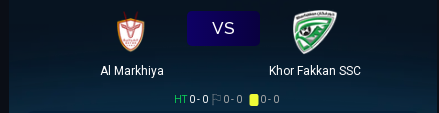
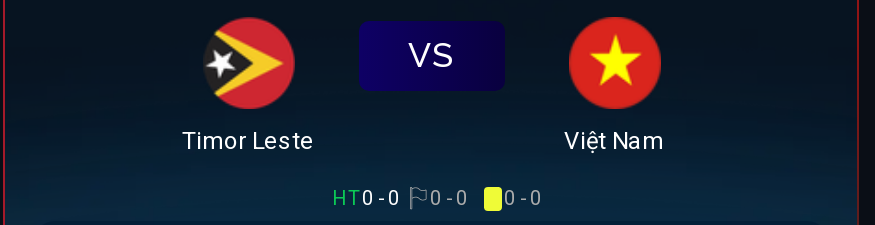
- [image]
- Al Markhiya
+ [image]
+ Timor Leste

- [image]
- Khor Fakkan SSC
+ [image]
+ Việt Nam
